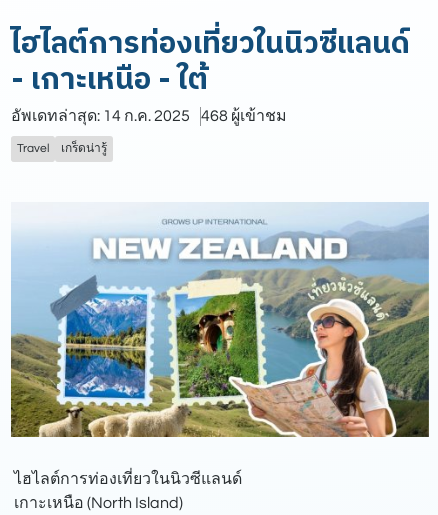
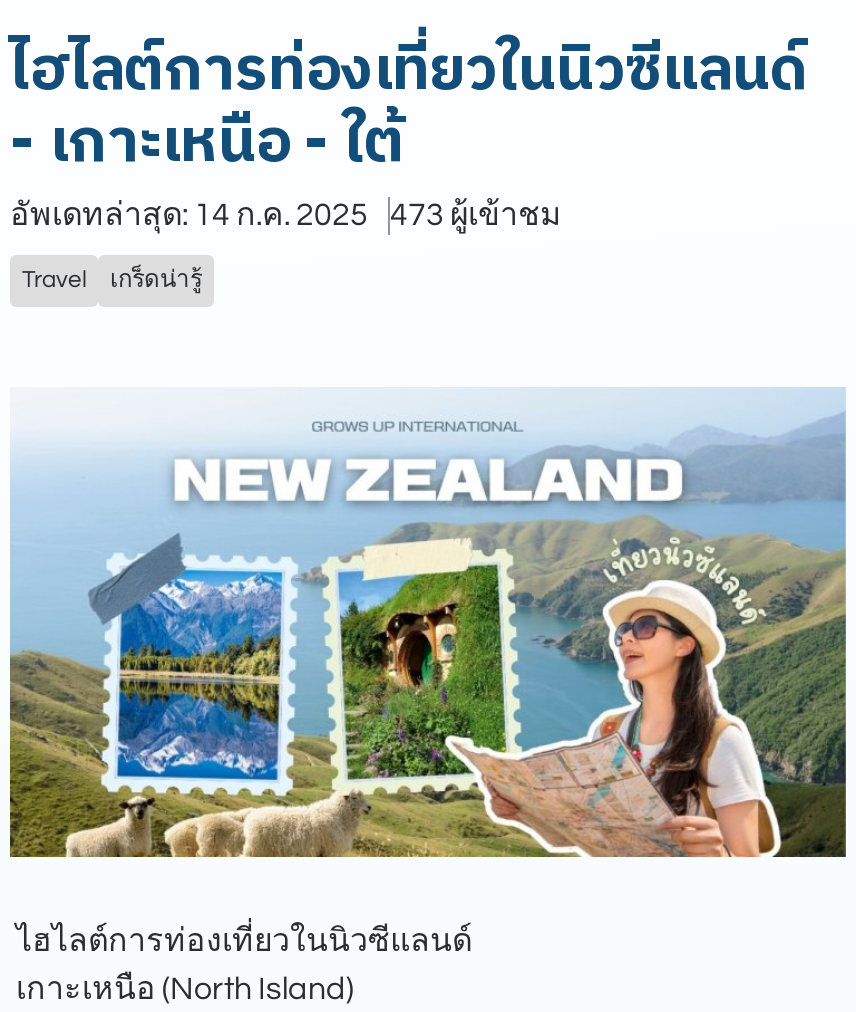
- 468 ผู้เข้าชม
+ 473 ผู้เข้าชม
